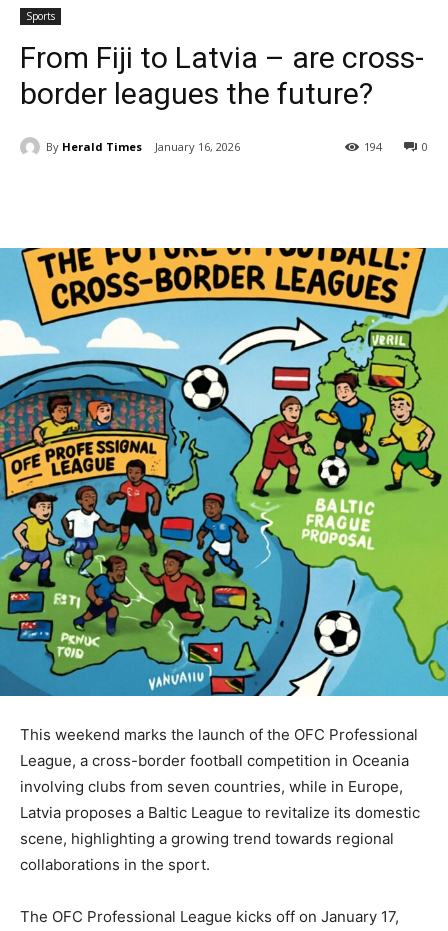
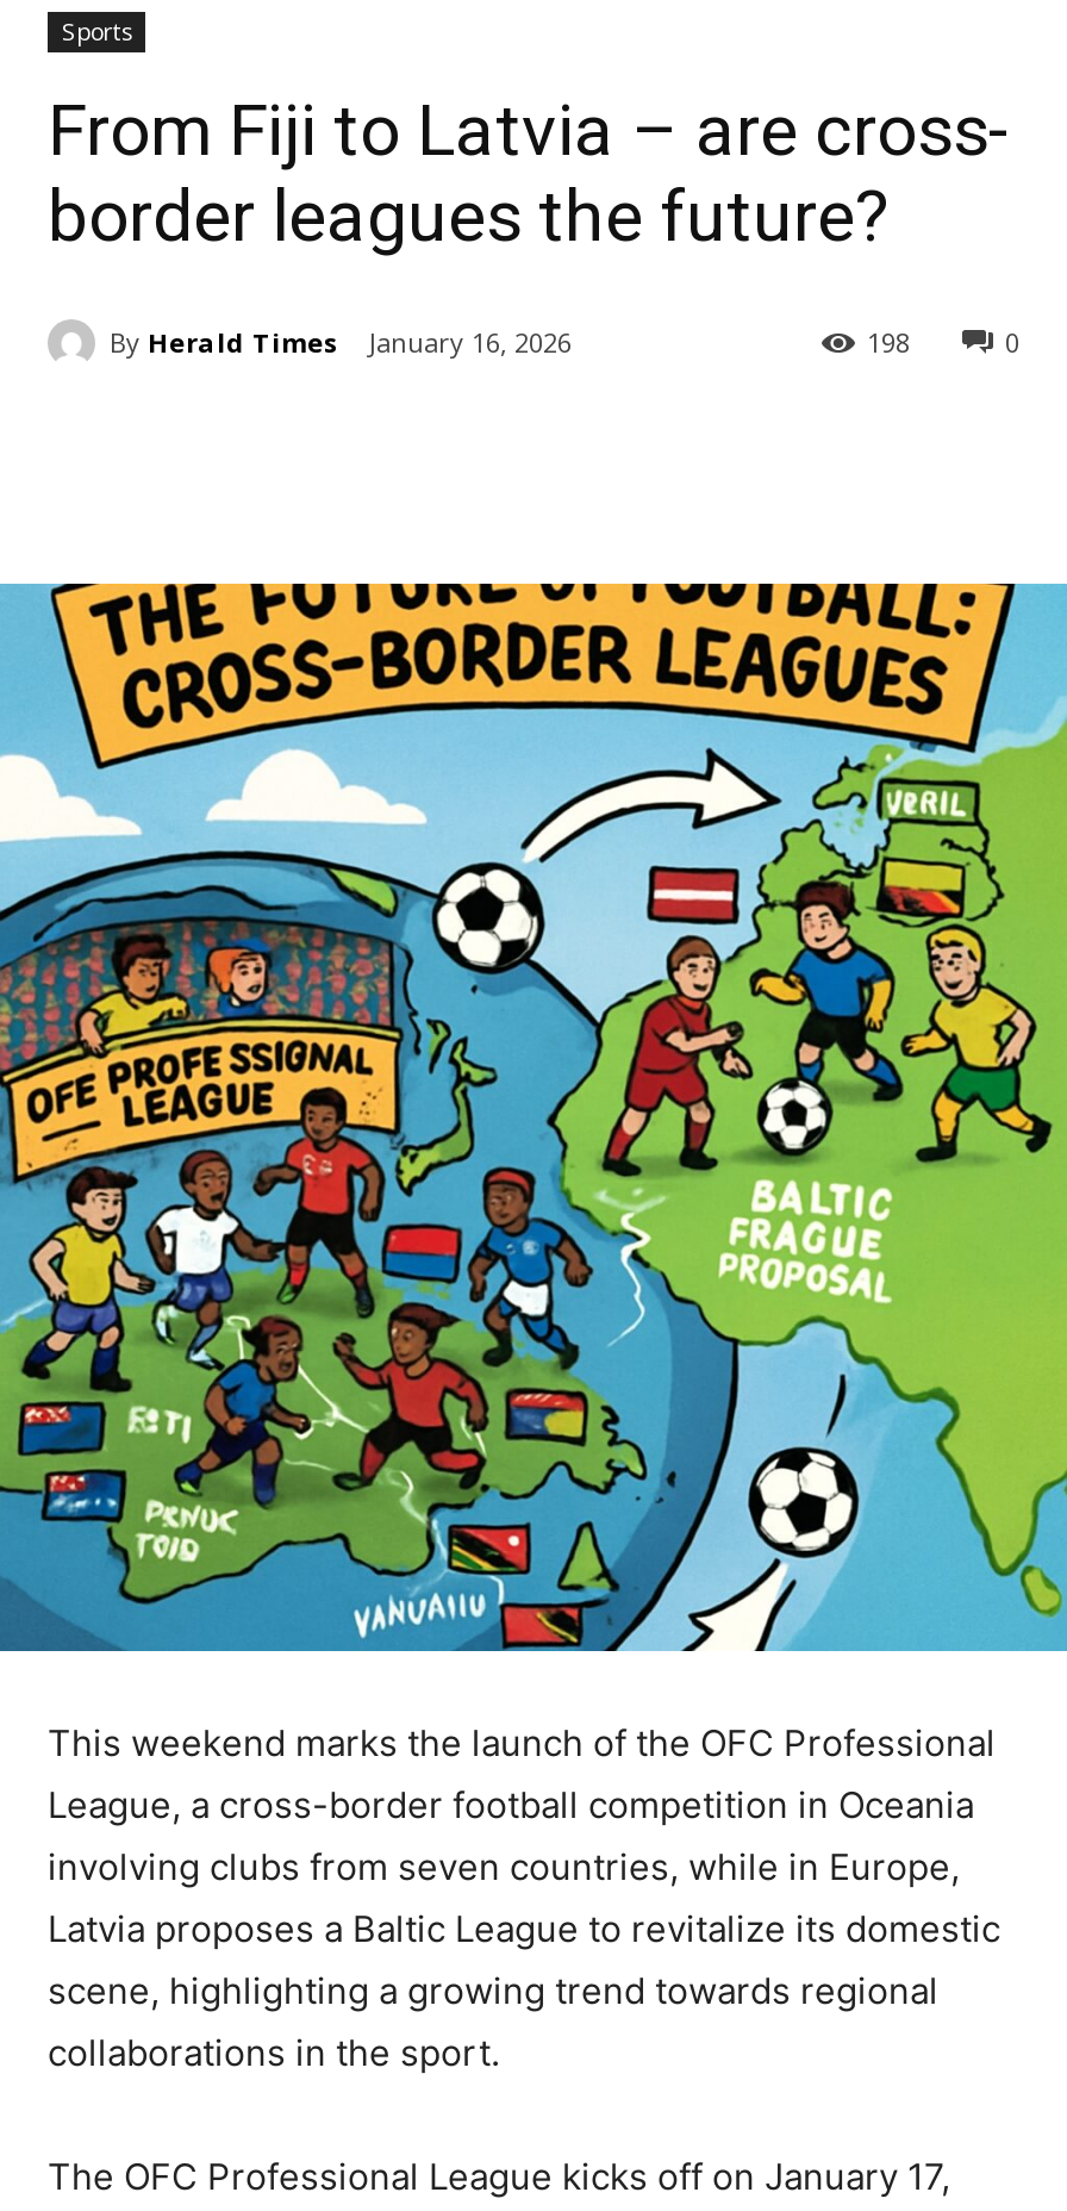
- 194
+ 198
